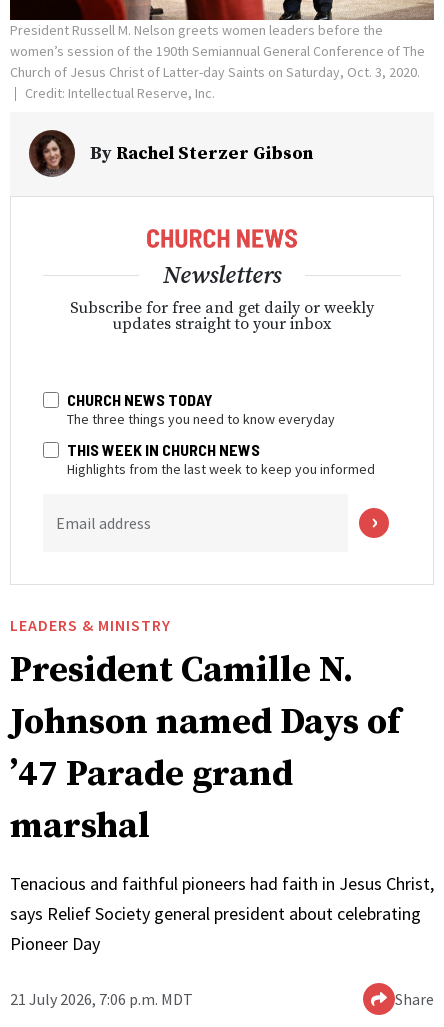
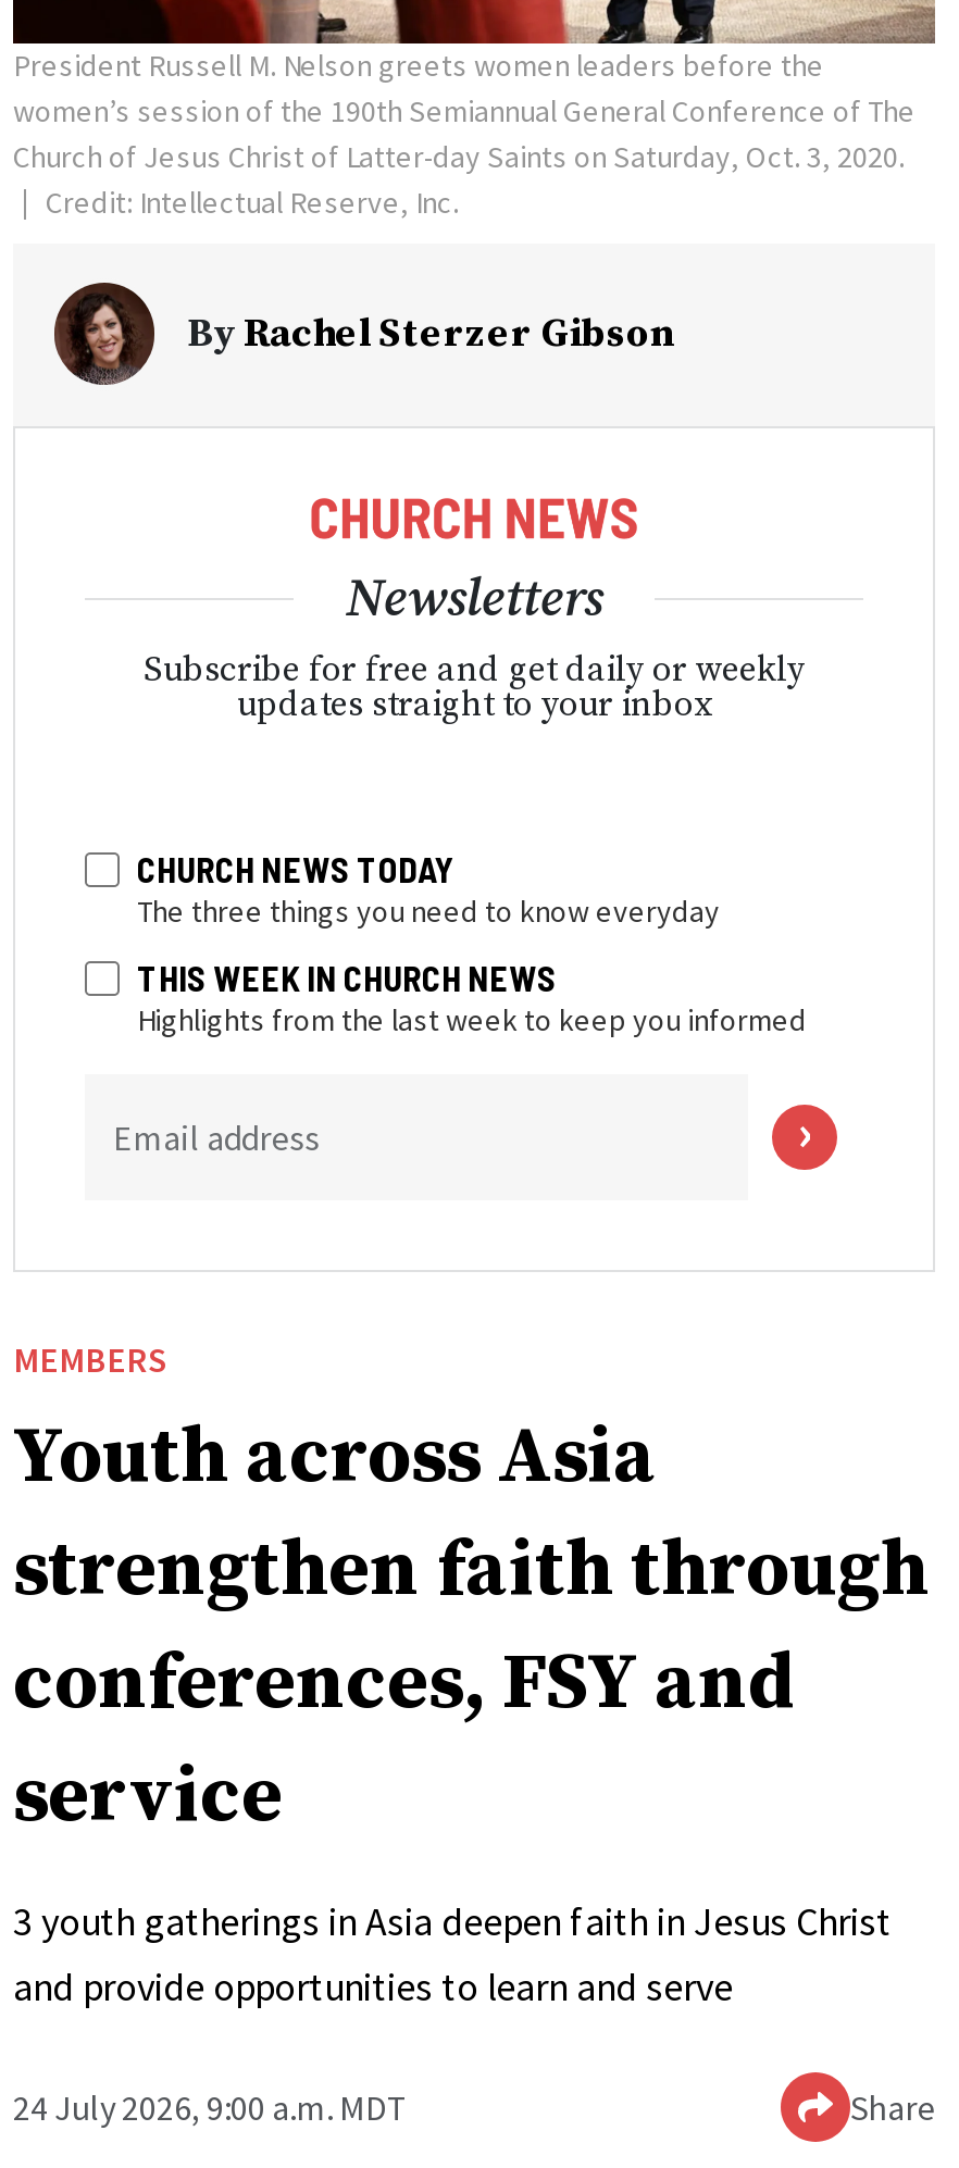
- LEADERS & MINISTRY
- President Camille N.
- Johnson named Days of
- ’47 Parade grand
- marshal
+ MEMBERS
+ Youth across Asia
+ strengthen faith through
+ conferences, FSY and
+ service

- Tenacious and faithful pioneers had faith in Jesus Christ,
- says Relief Society general president about celebrating
- Pioneer Day
+ 3 youth gatherings in Asia deepen faith in Jesus Christ
+ and provide opportunities to learn and serve

- 21 July 2026, 7:06 p.m. MDT
+ 24 July 2026, 9:00 a.m. MDT
